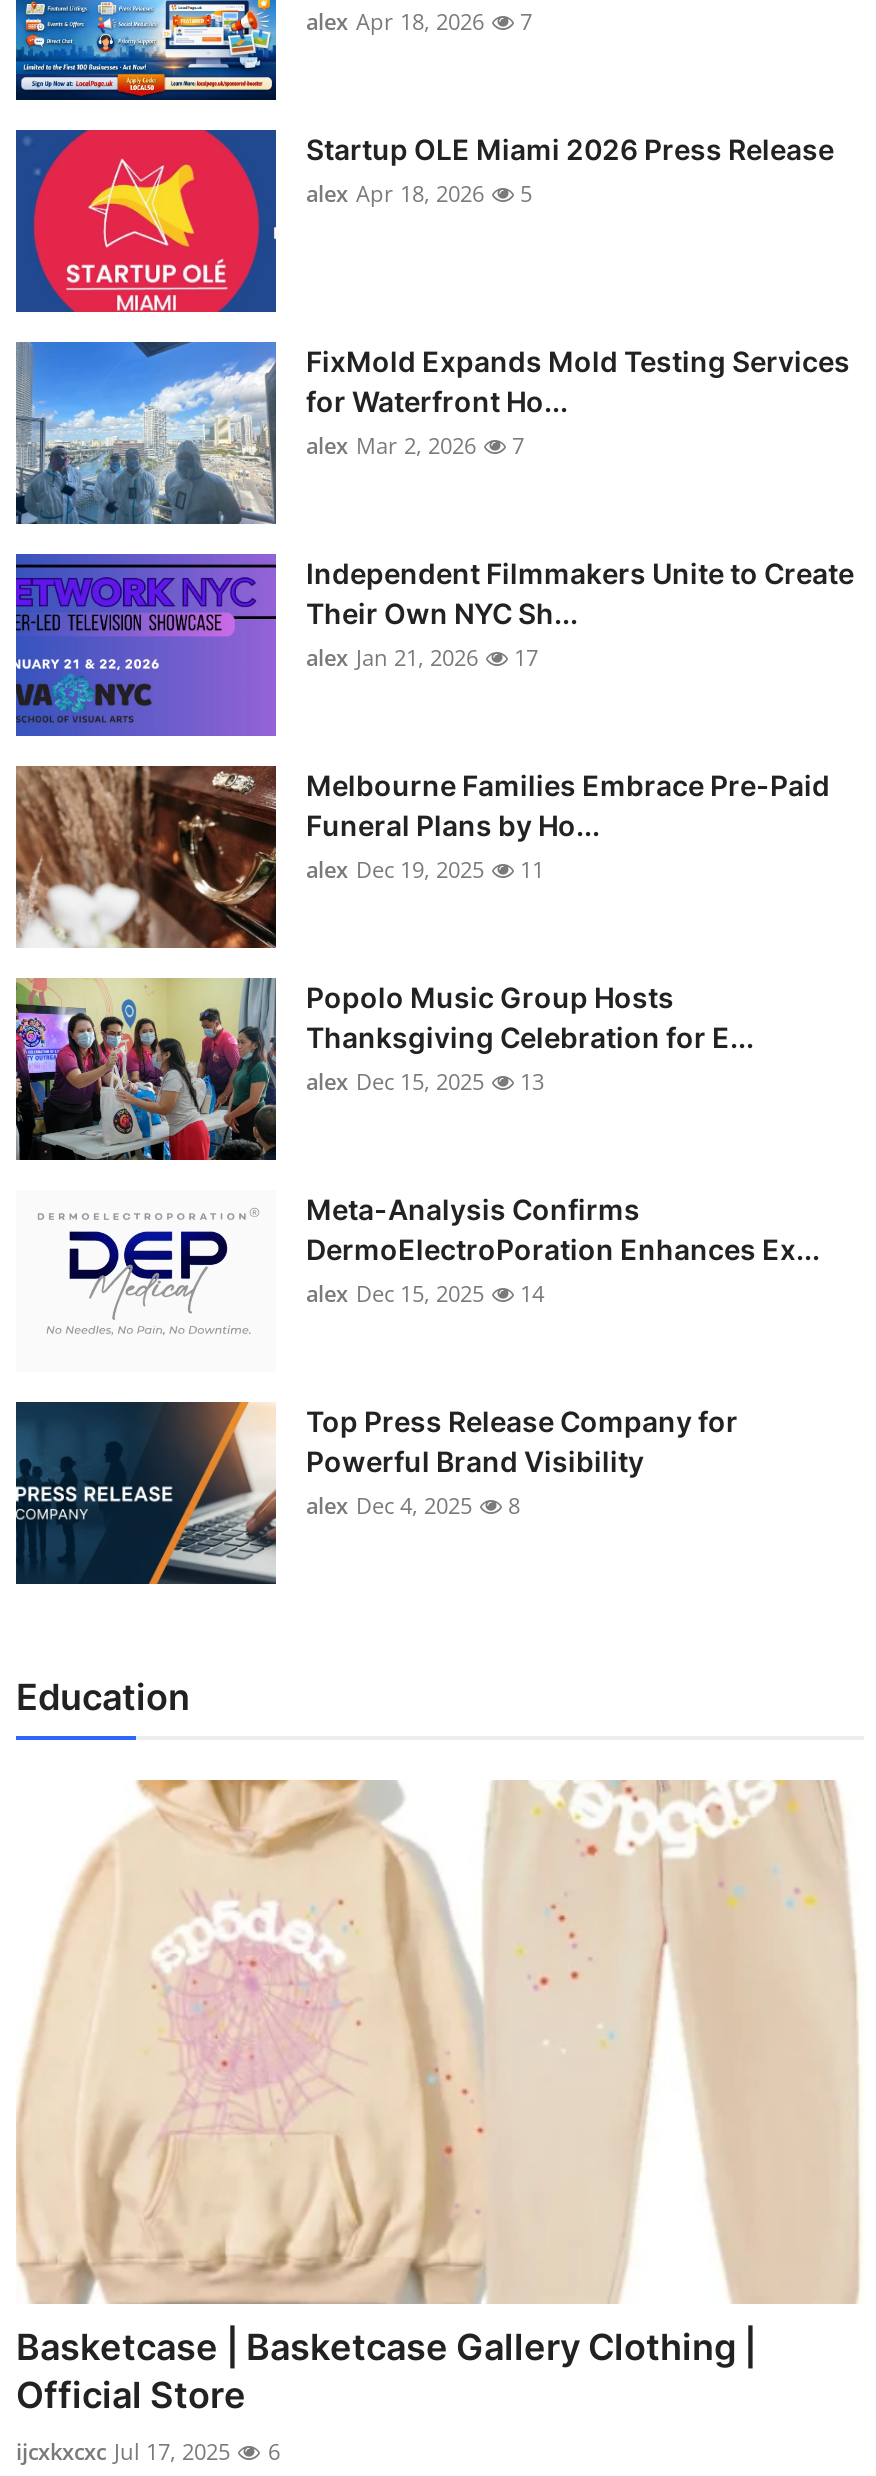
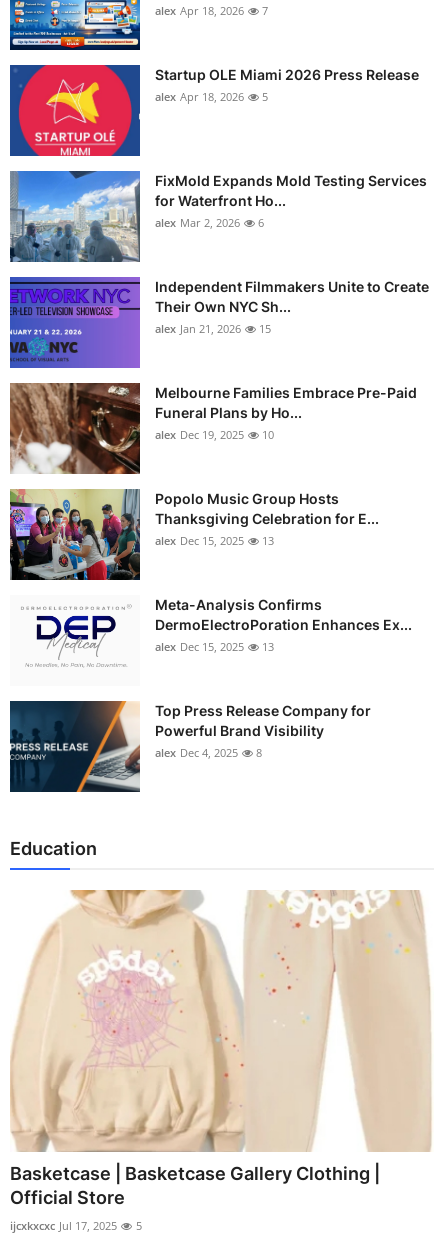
- alex Mar 2, 2026 7
+ alex Mar 2, 2026 6

- alex Jan 21, 2026 17
+ alex Jan 21, 2026 15

- alex Dec 19, 2025 11
+ alex Dec 19, 2025 10

- alex Dec 15, 2025 14
+ alex Dec 15, 2025 13

- ijcxkxcxc Jul 17, 2025 6
+ ijcxkxcxc Jul 17, 2025 5
